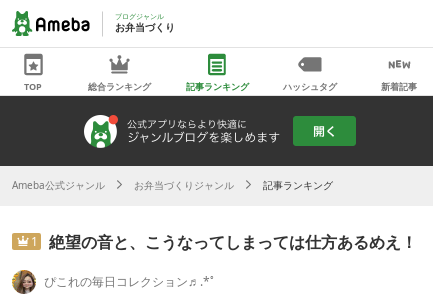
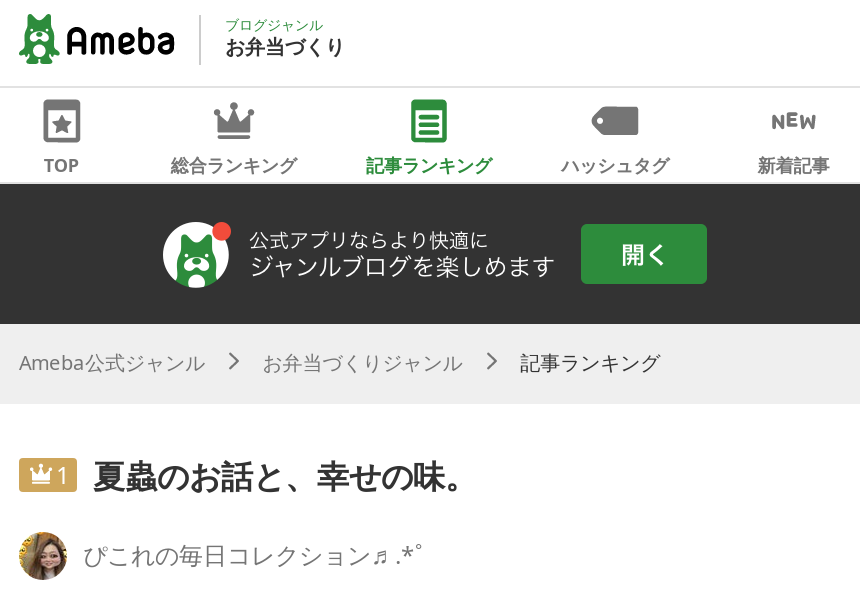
- 絶望の音と、こうなってしまっては仕方あるめえ！
+ 夏蟲のお話と、幸せの味。
